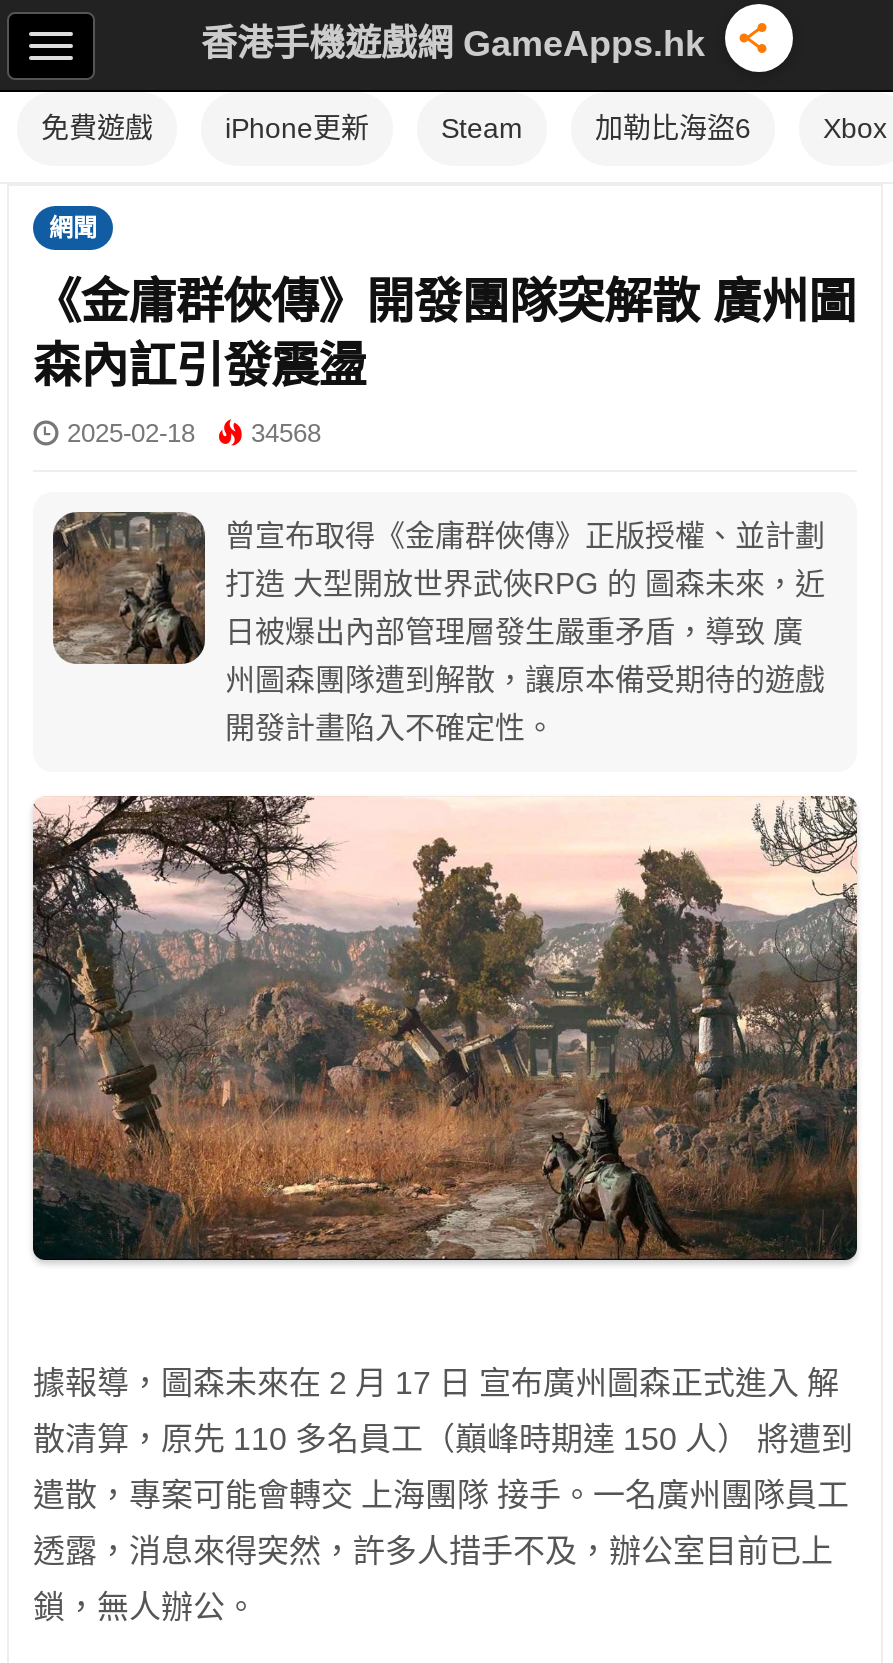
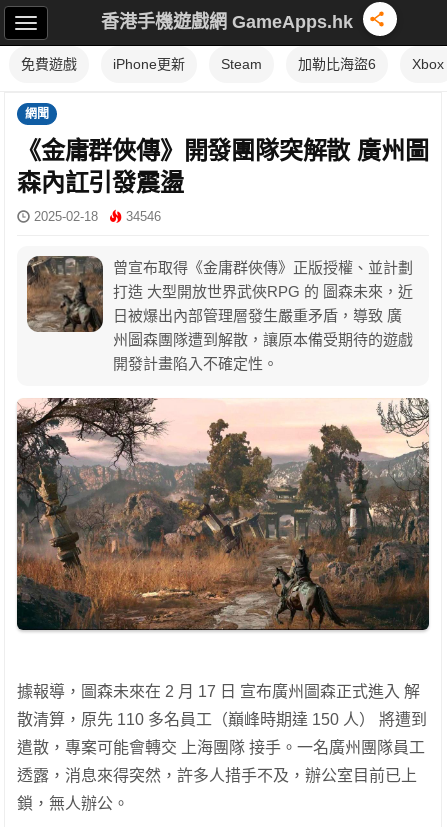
- 2025-02-18 34568
+ 2025-02-18 34546
